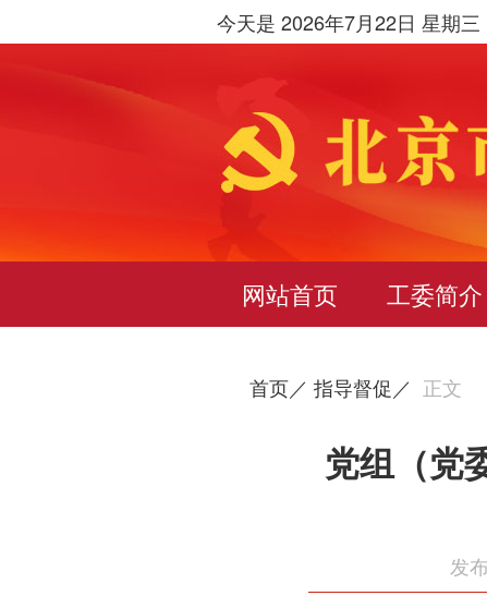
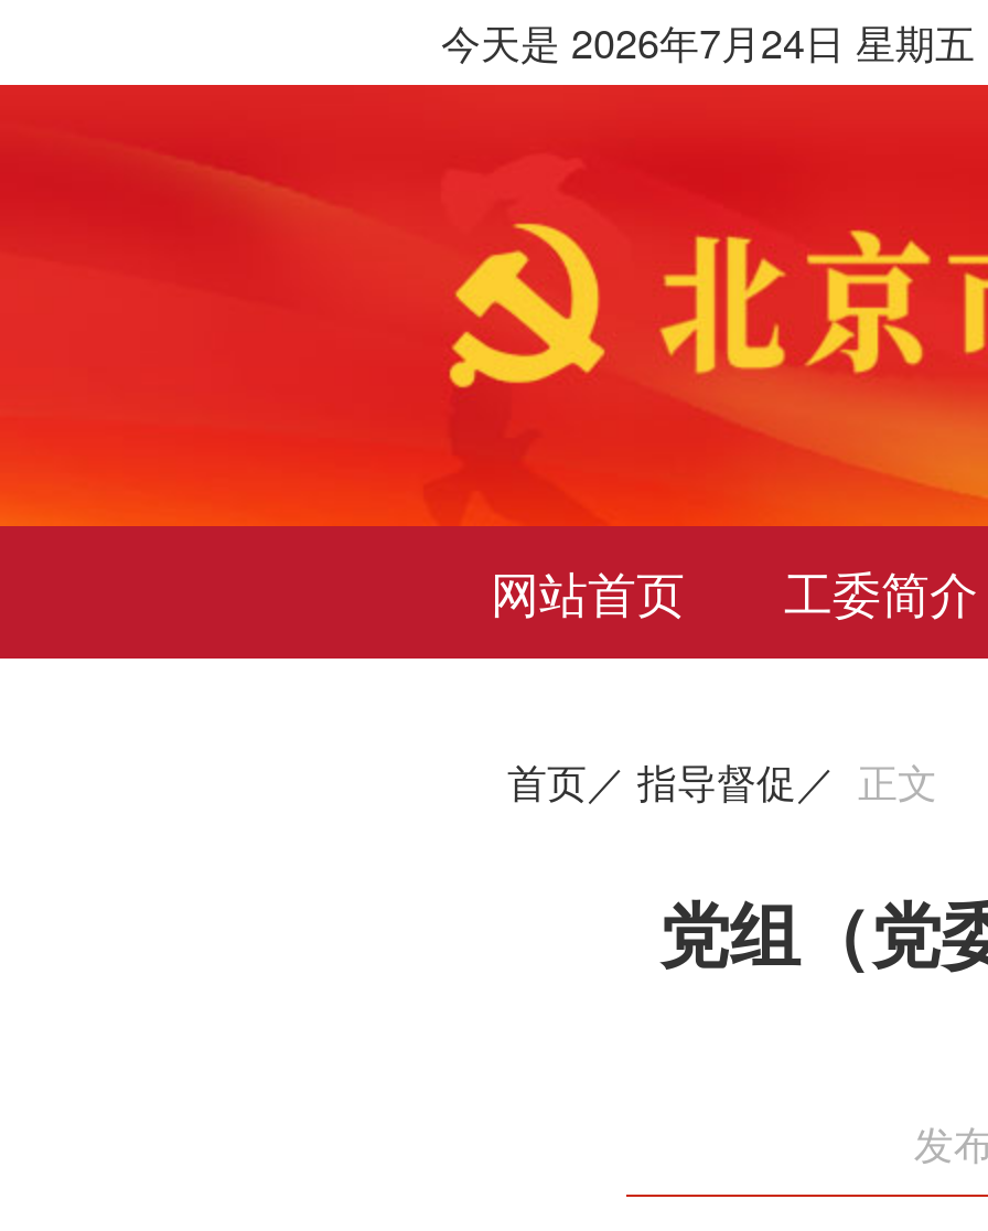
- 今天是 2026年7月22日 星期三
+ 今天是 2026年7月24日 星期五
